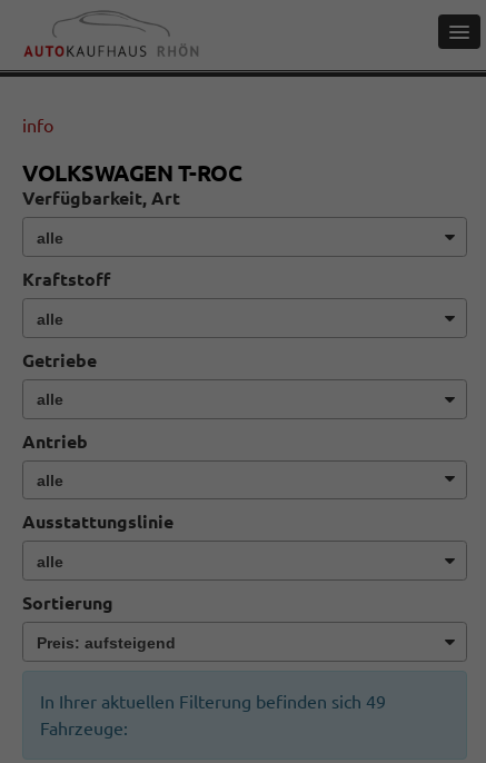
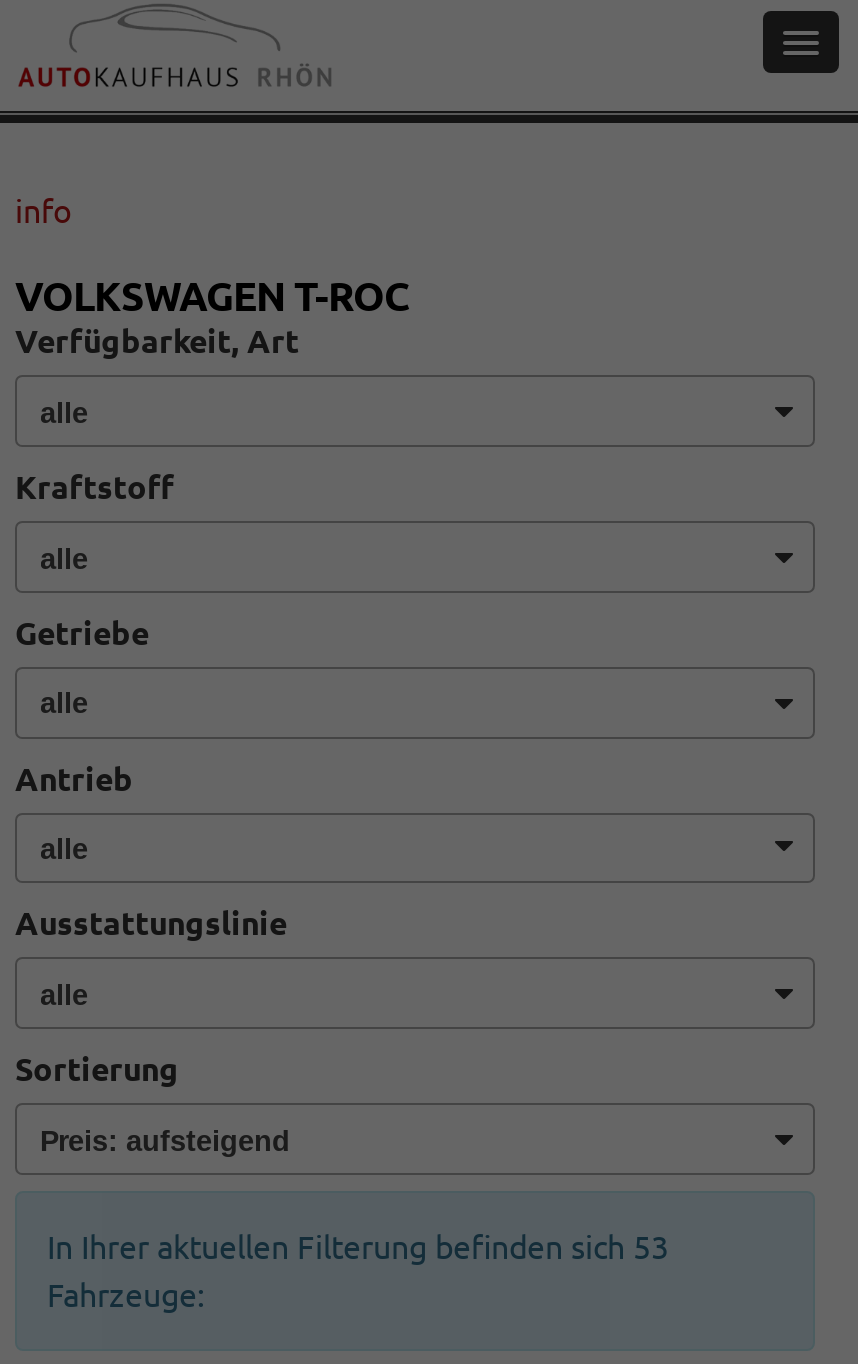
- In Ihrer aktuellen Filterung befinden sich 49
+ In Ihrer aktuellen Filterung befinden sich 53
